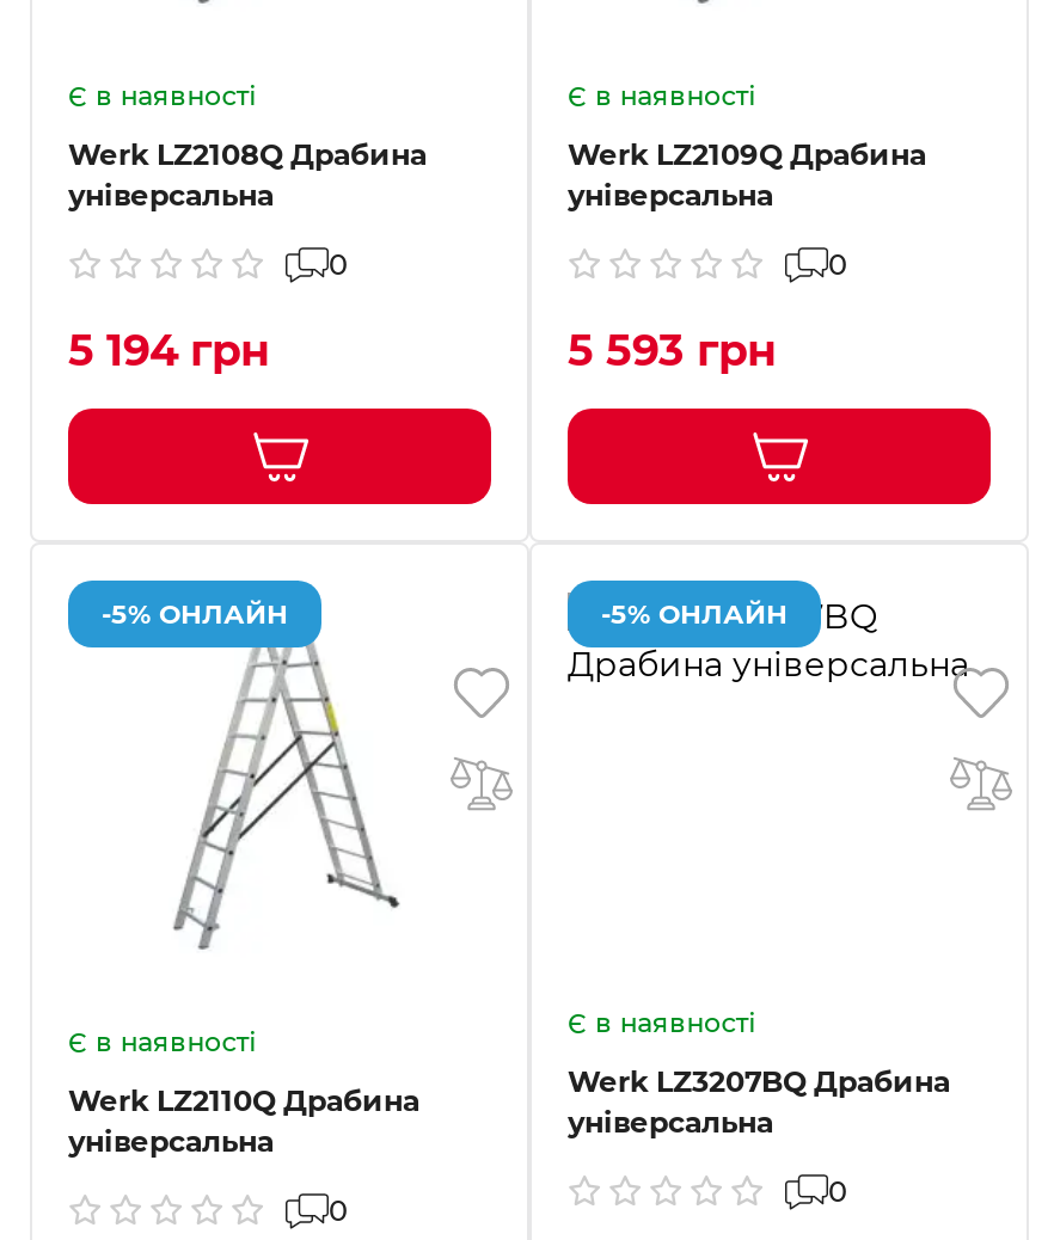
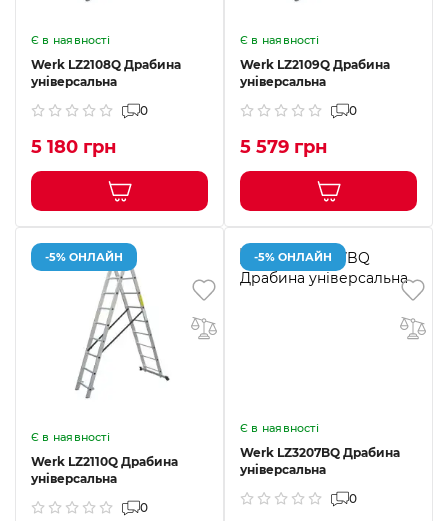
- 5 194 грн
+ 5 180 грн

- 5 593 грн
+ 5 579 грн
